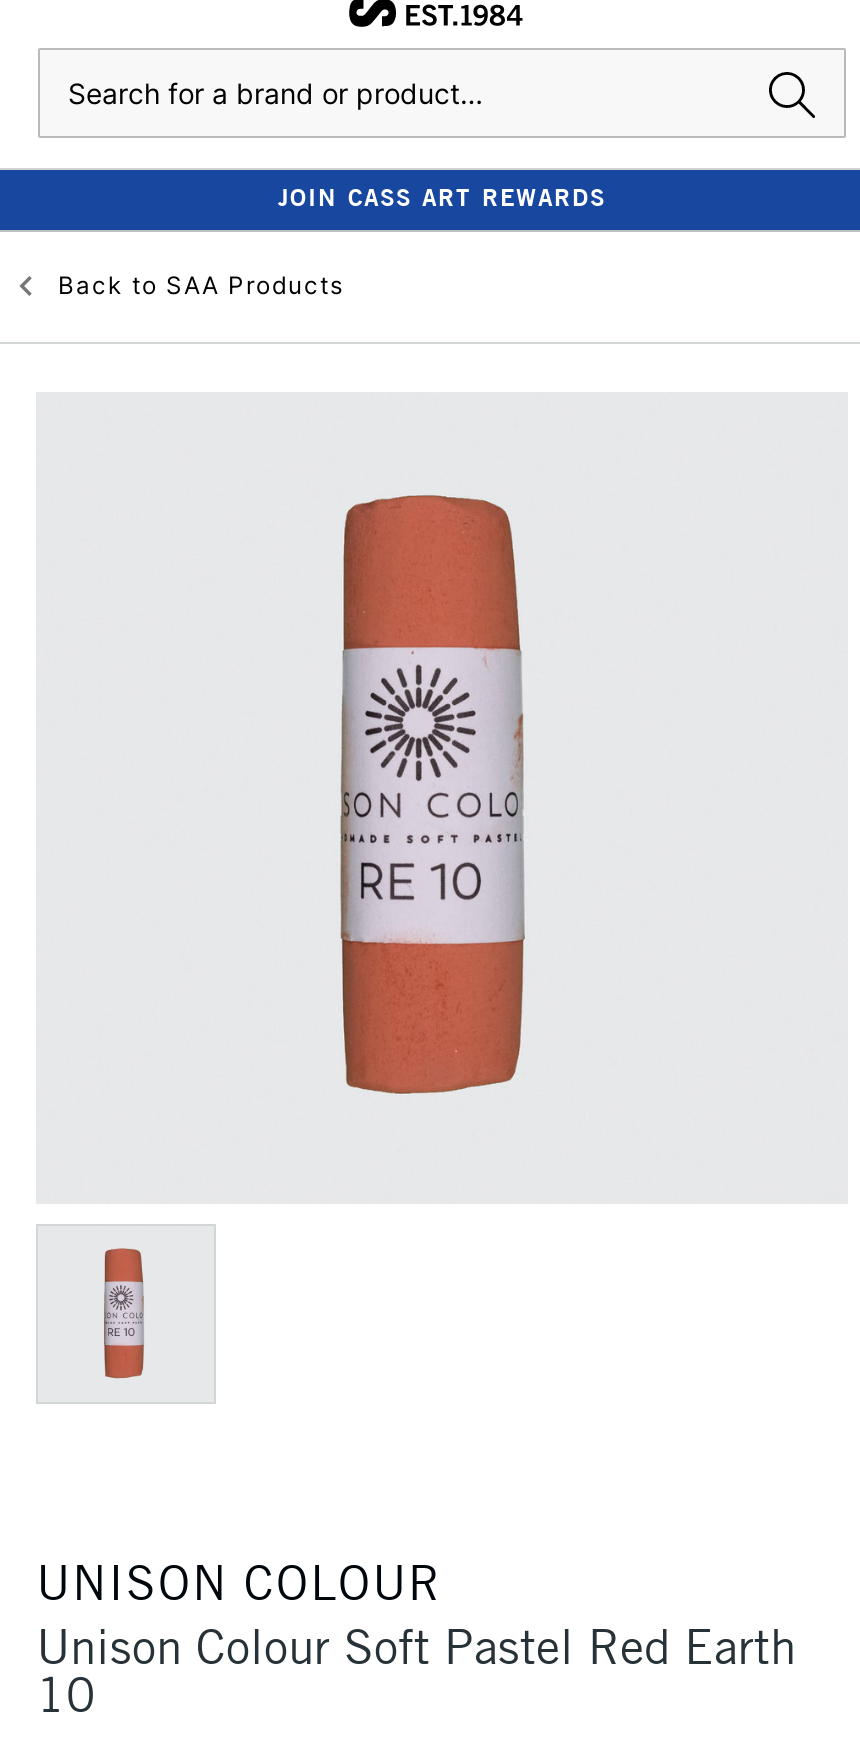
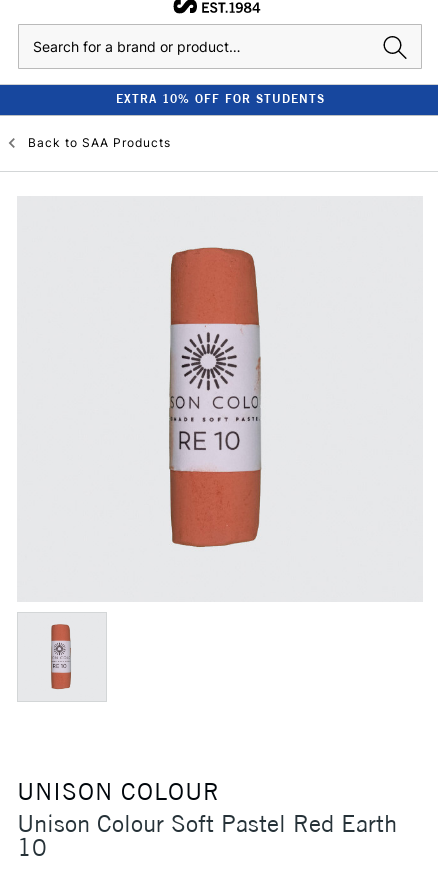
- JOIN CASS ART REWARDS
+ EXTRA 10% OFF FOR STUDENTS
